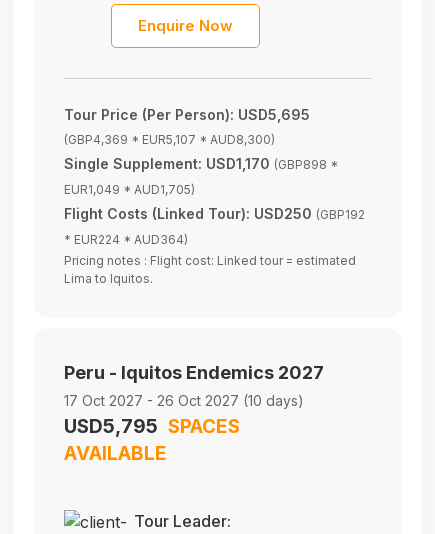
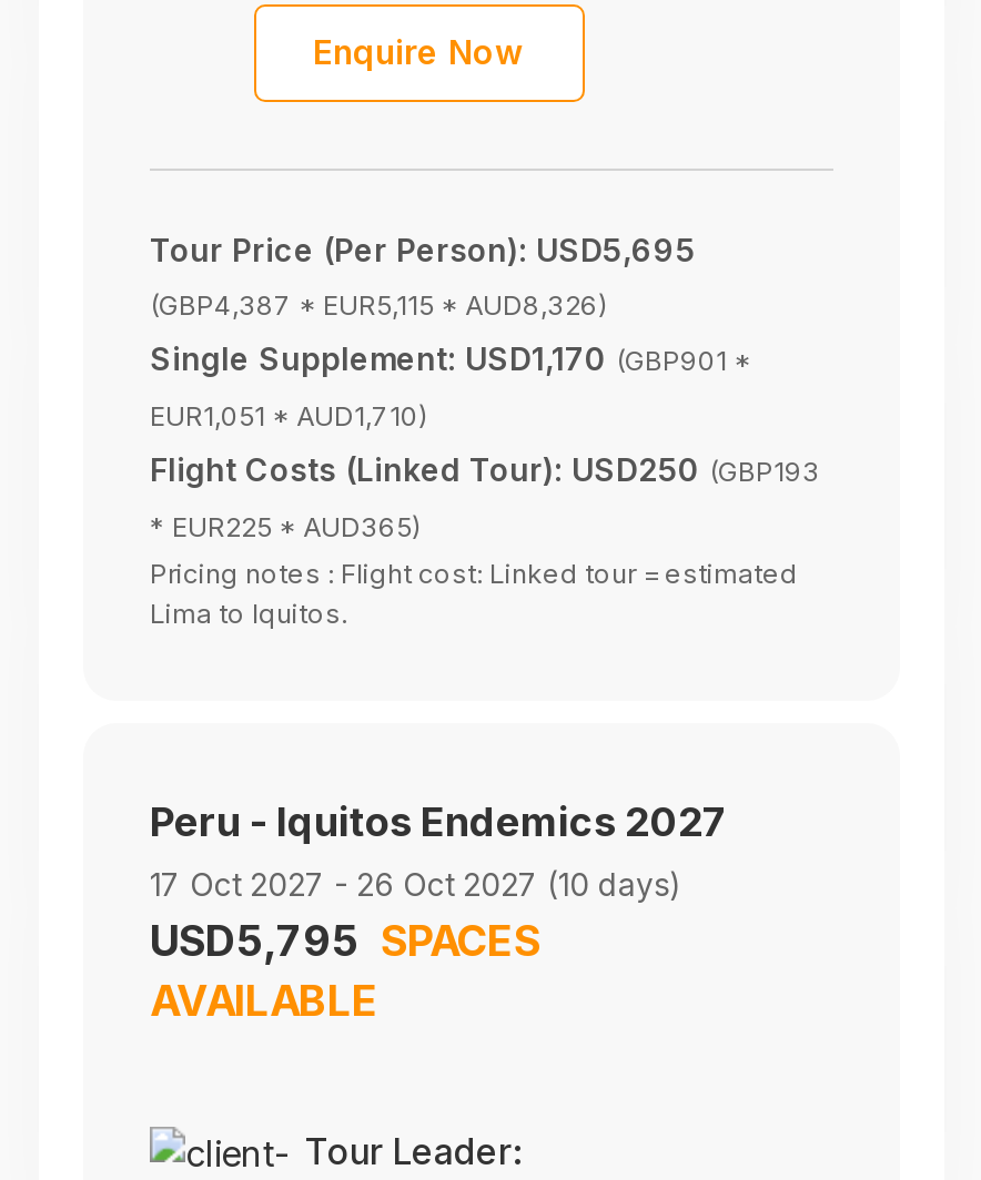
- (GBP4,369 * EUR5,107 * AUD8,300)
+ (GBP4,387 * EUR5,115 * AUD8,326)

- Single Supplement: USD1,170 (GBP898 *
+ Single Supplement: USD1,170 (GBP901 *

- EUR1,049 * AUD1,705)
+ EUR1,051 * AUD1,710)

- Flight Costs (Linked Tour): USD250 (GBP192
+ Flight Costs (Linked Tour): USD250 (GBP193

- * EUR224 * AUD364)
+ * EUR225 * AUD365)
